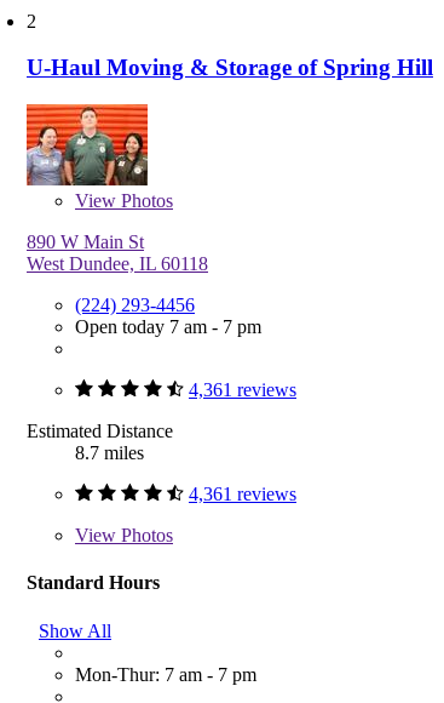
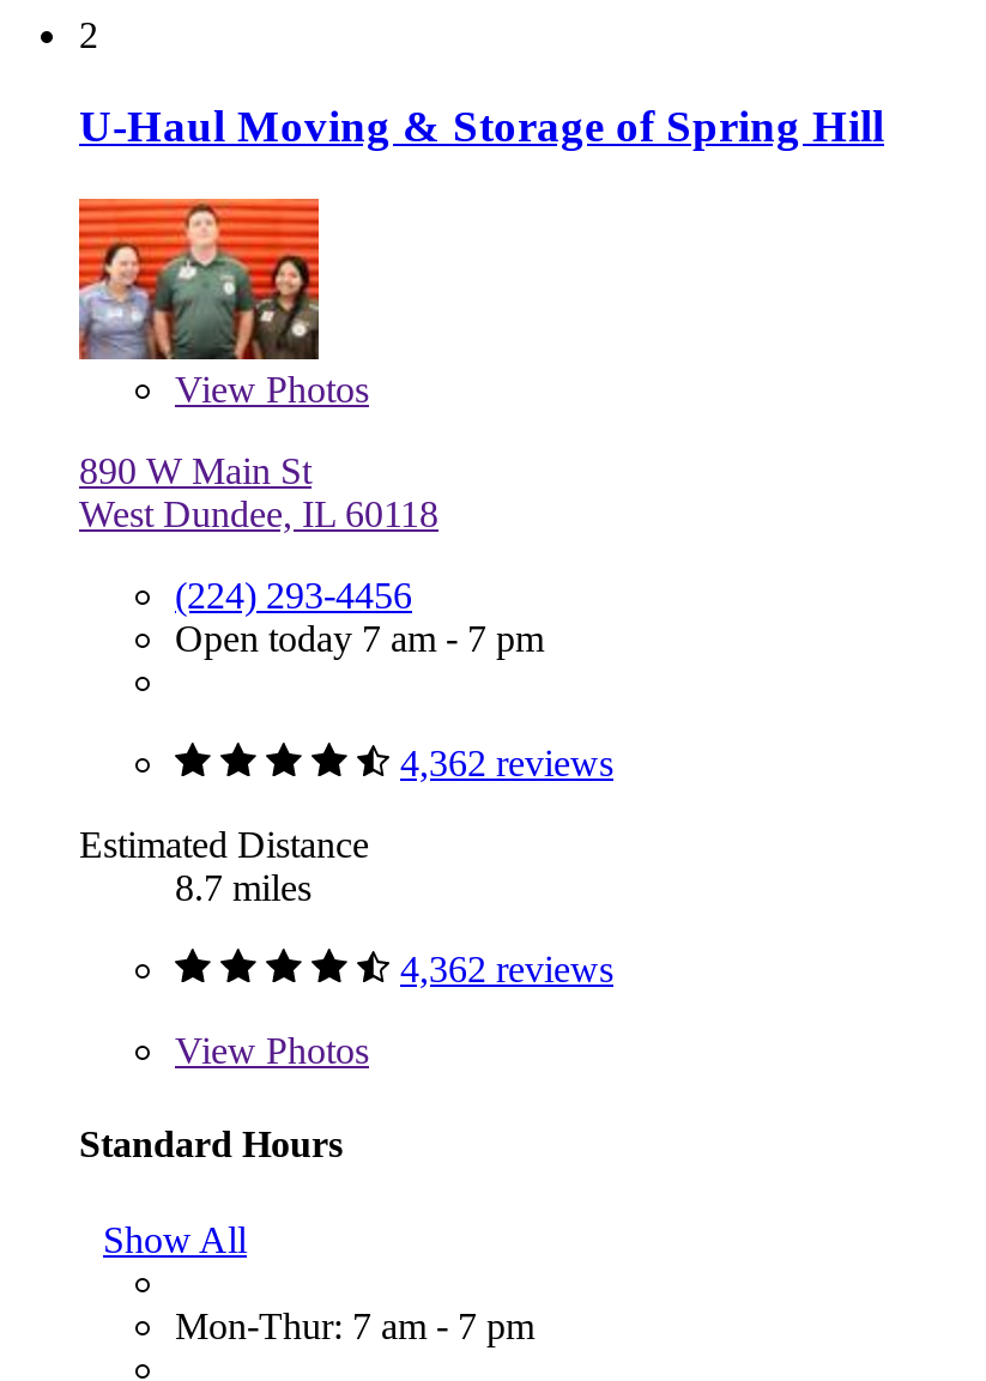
- 4,361 reviews
+ 4,362 reviews

- 4,361 reviews
+ 4,362 reviews
